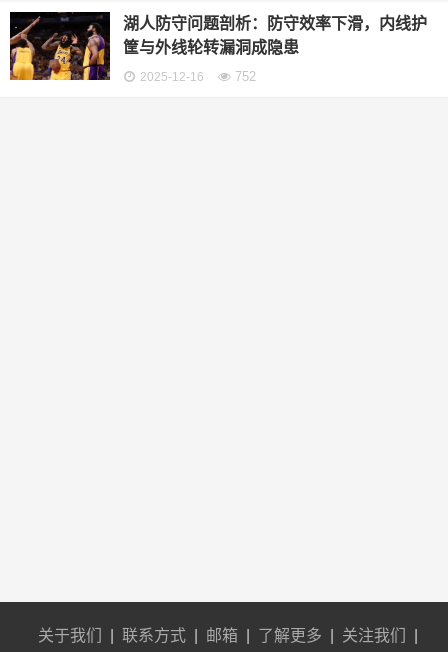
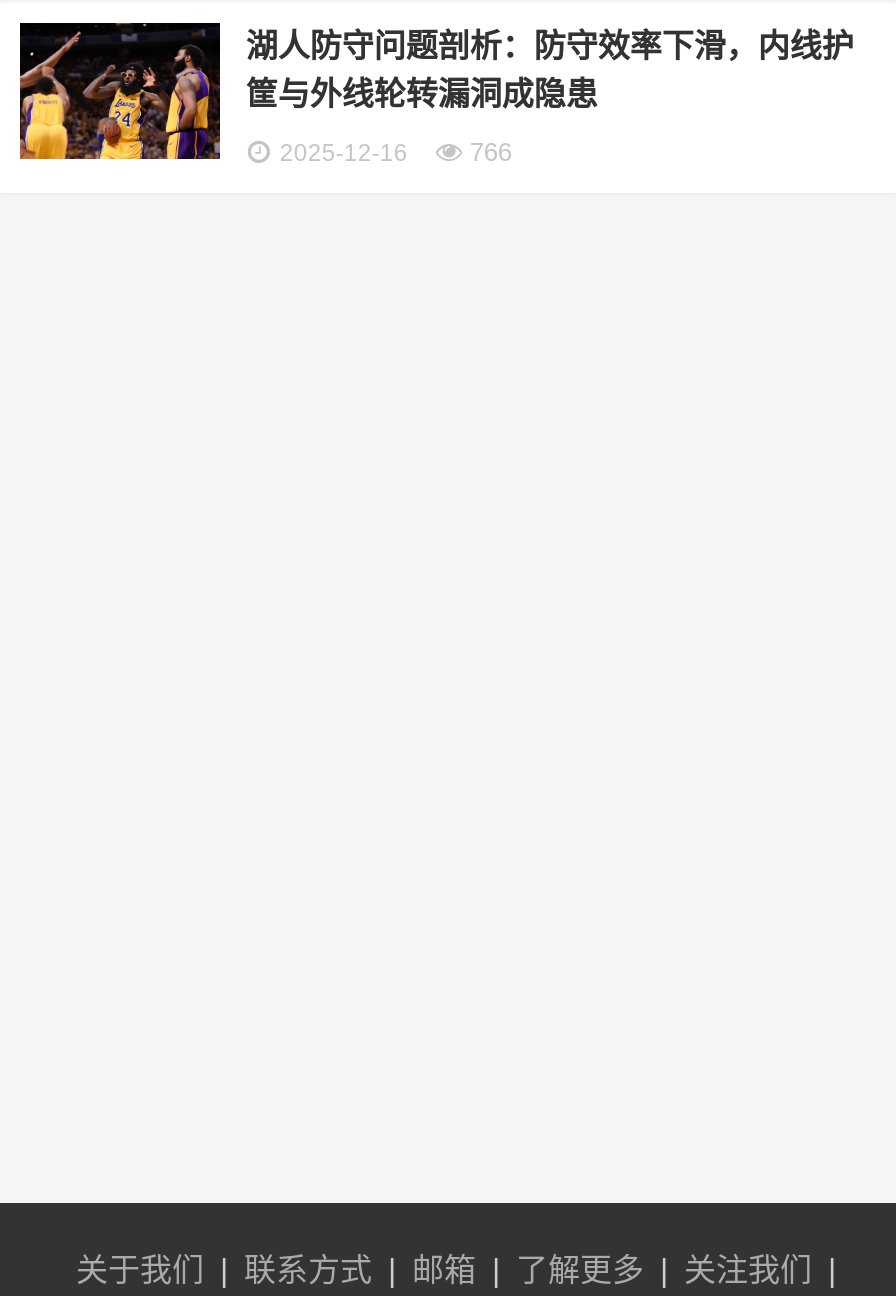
- 752
+ 766
